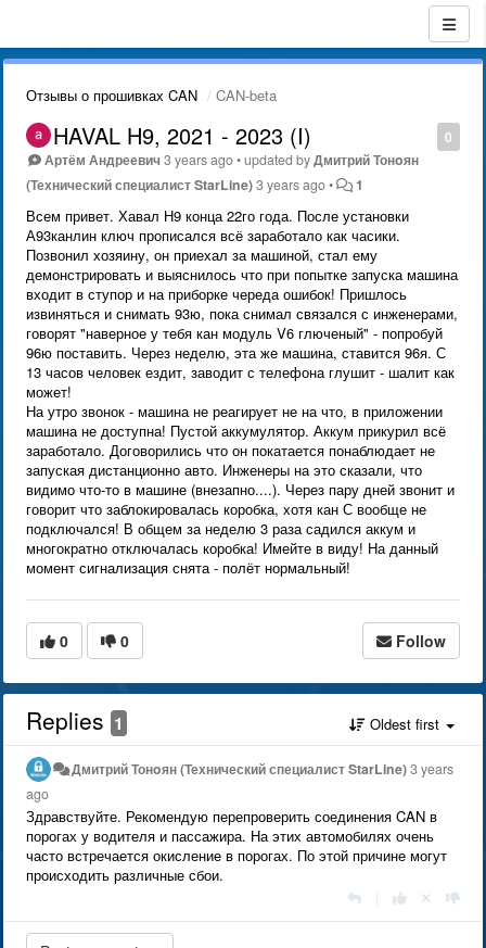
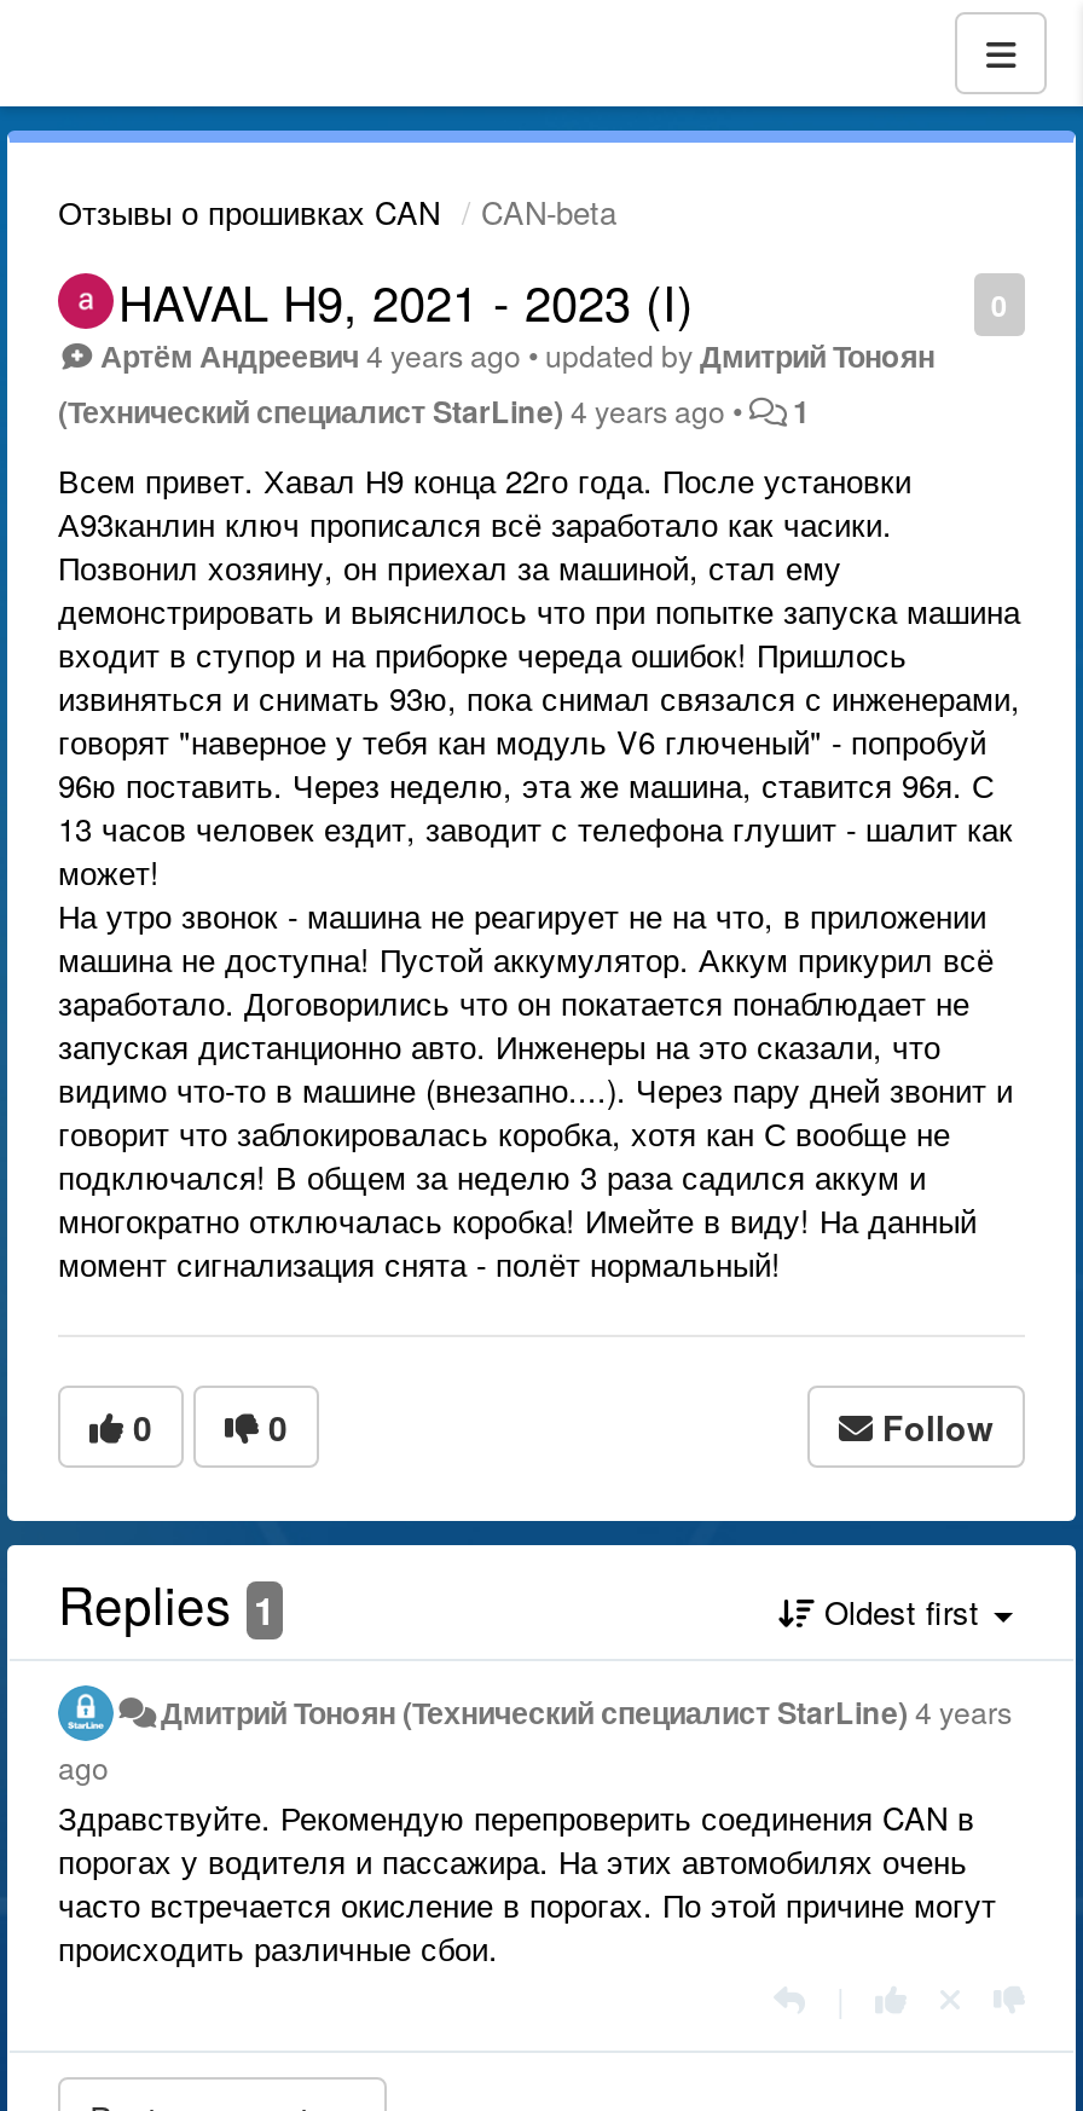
- Артём Андреевич 3 years ago • updated byДмитрий Тонoян
+ Артём Андреевич 4 years ago • updated byДмитрий Тонoян

- (Технический специалист StarLine) 3 years ago •
+ (Технический специалист StarLine) 4 years ago •

- Дмитрий Тонoян (Технический специалист StarLine) 3 years
+ Дмитрий Тонoян (Технический специалист StarLine) 4 years
